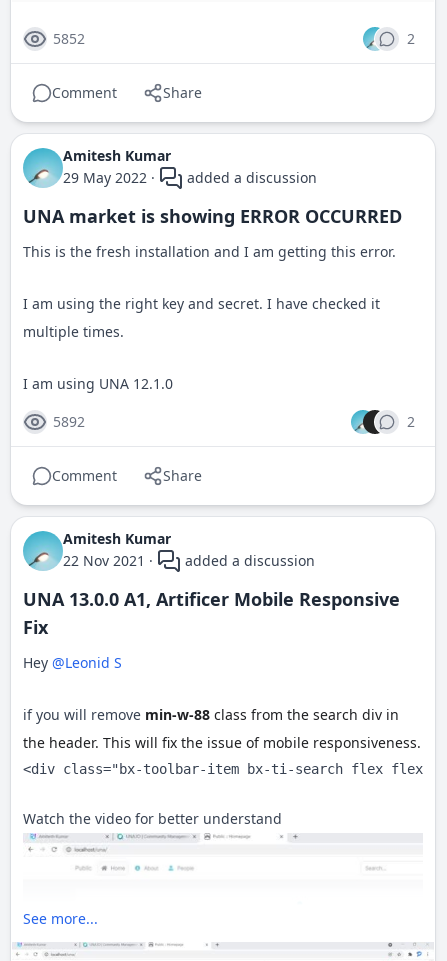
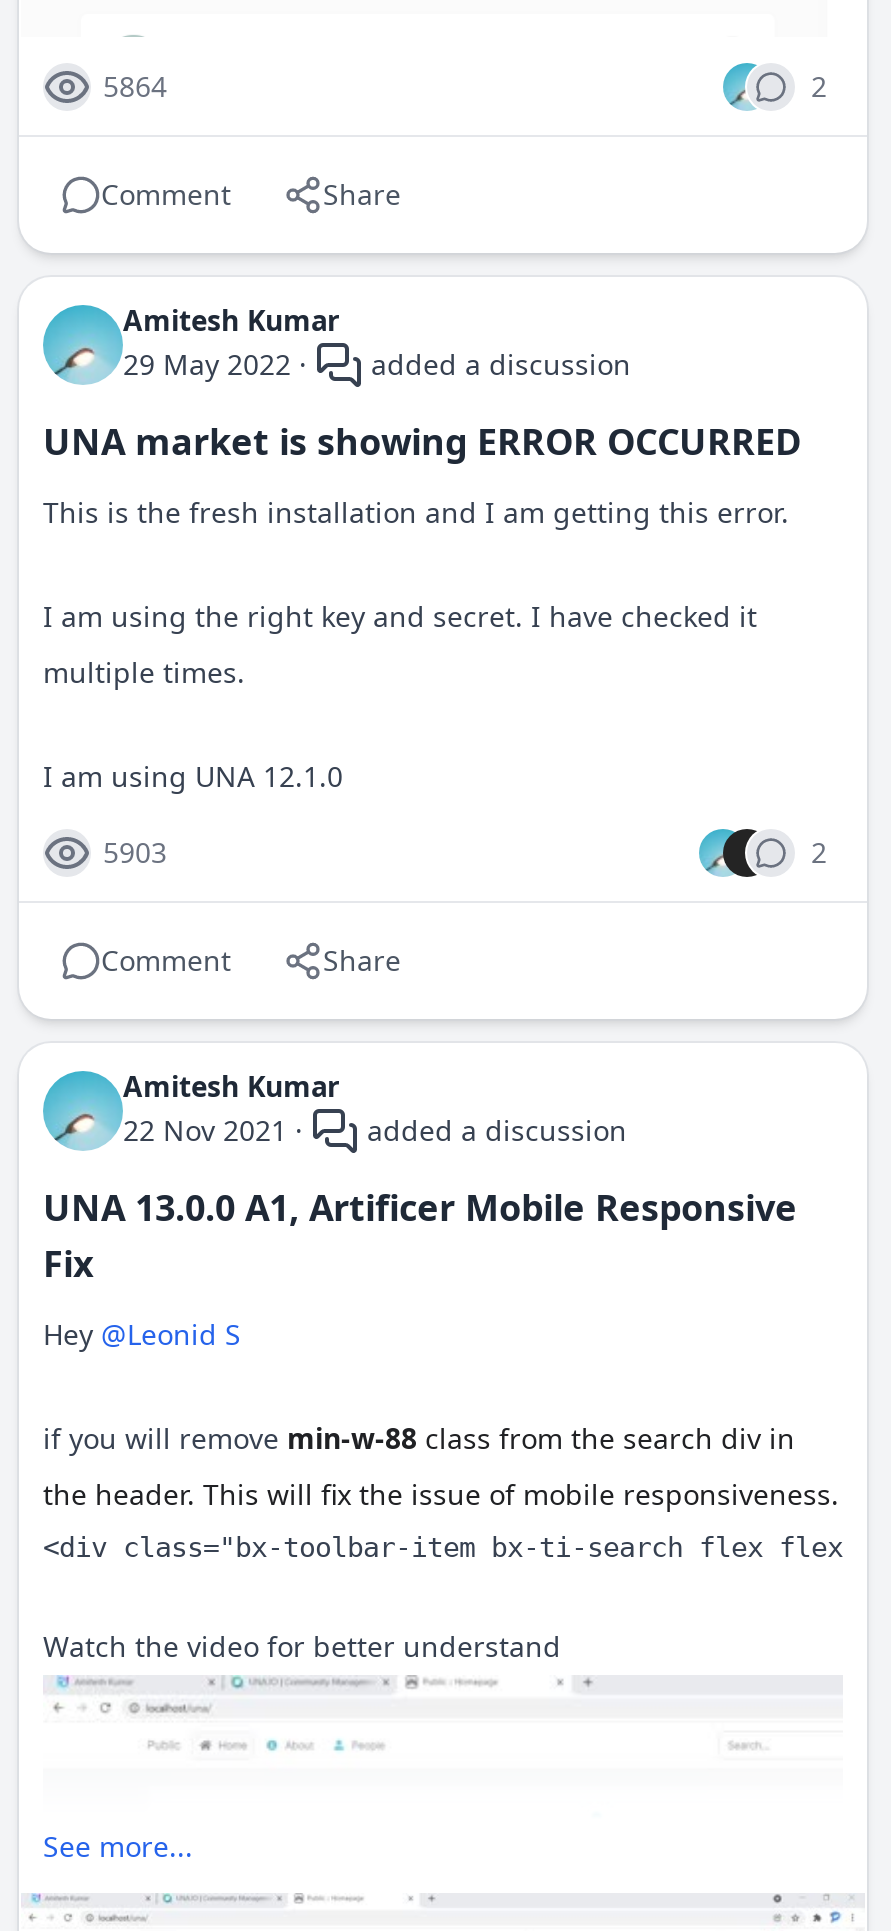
- 5852
+ 5864

- 5892
+ 5903
